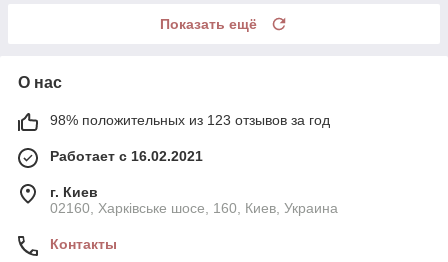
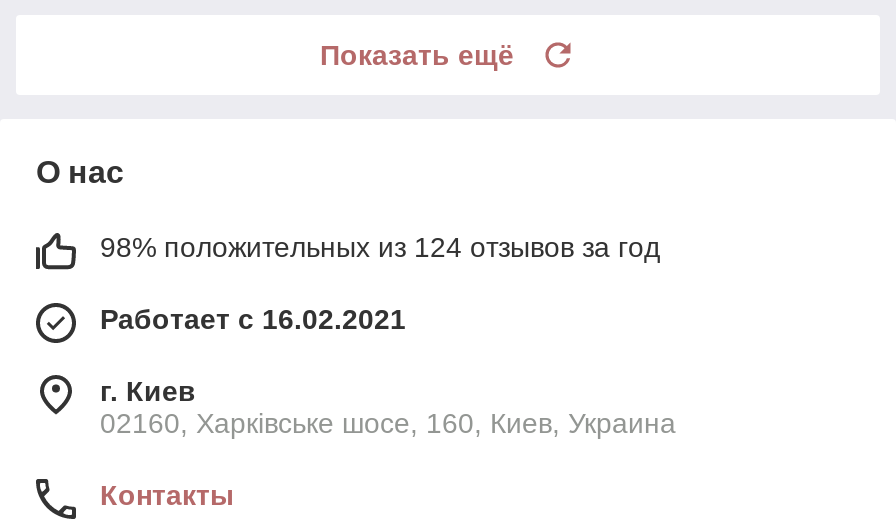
- 98% положительных из 123 отзывов за год
+ 98% положительных из 124 отзывов за год
